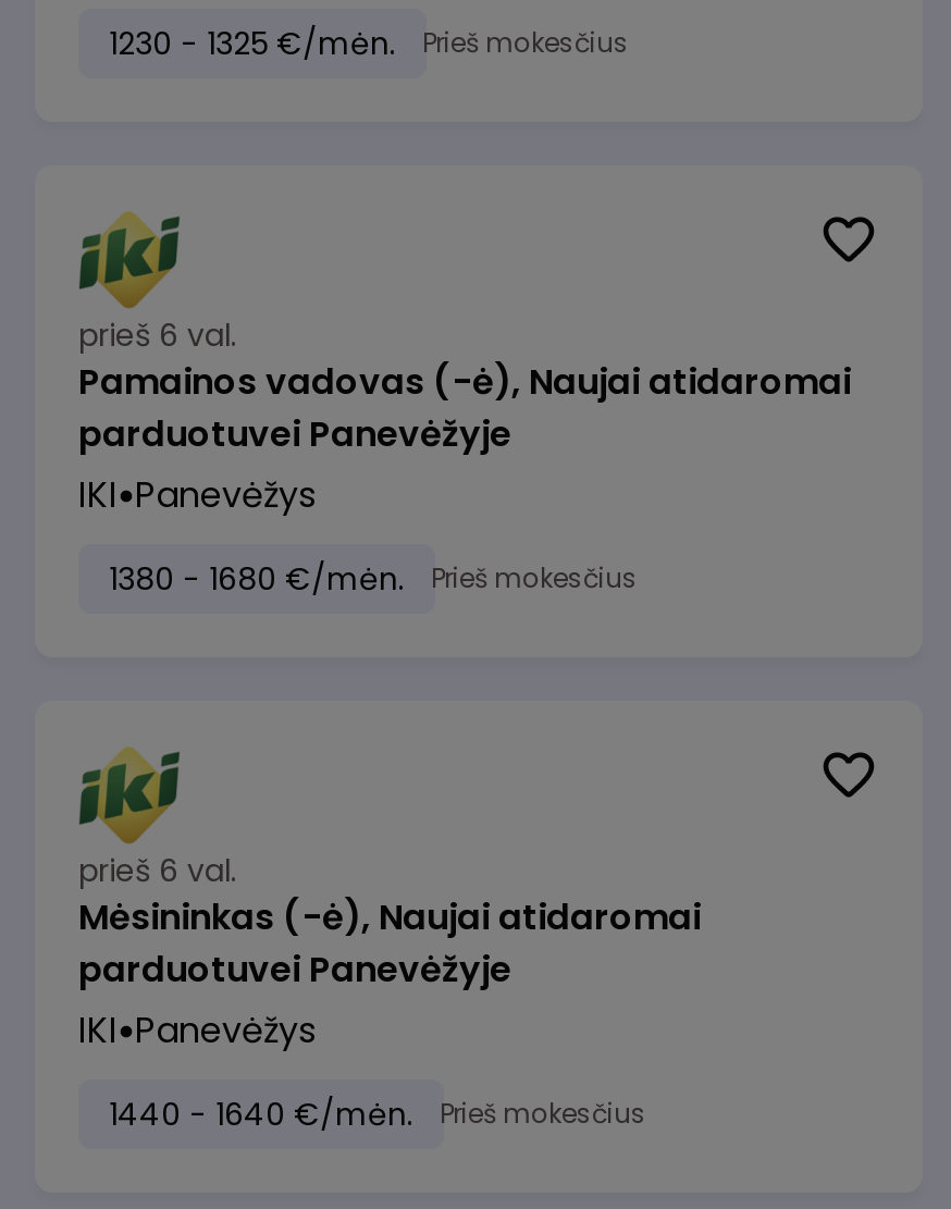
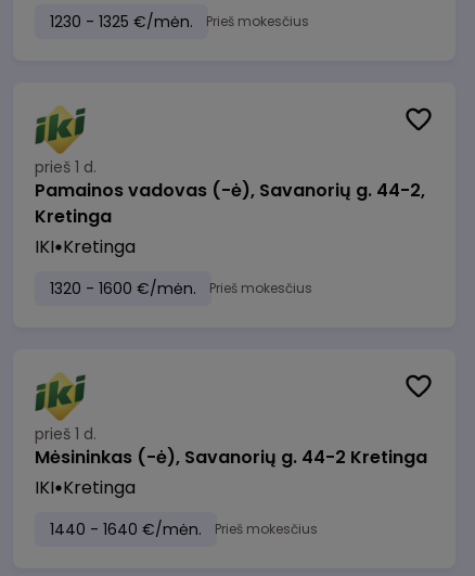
- prieš 6 val.
- Pamainos vadovas (-ė), Naujai atidaromai
- parduotuvei Panevėžyje
- IKI Panevėžys
+ prieš 1 d.
+ Pamainos vadovas (-ė), Savanorių g. 44-2,
+ Kretinga
+ IKI Kretinga

- 1380 - 1680 €/mėn. Prieš mokesčius
+ 1320 - 1600 €/mėn. Prieš mokesčius

- prieš 6 val.
- Mėsininkas (-ė), Naujai atidaromai
- parduotuvei Panevėžyje
- IKI Panevėžys
+ prieš 1 d.
+ Mėsininkas (-ė), Savanorių g. 44-2 Kretinga
+ IKI Kretinga
